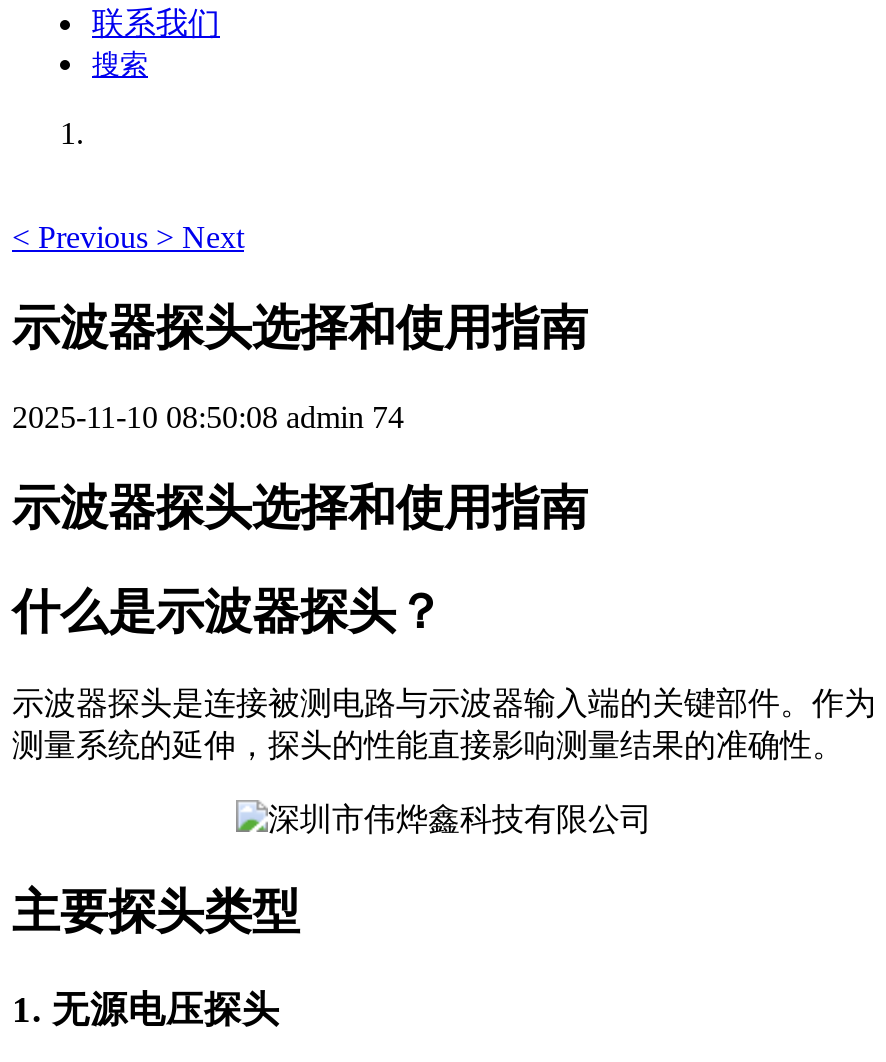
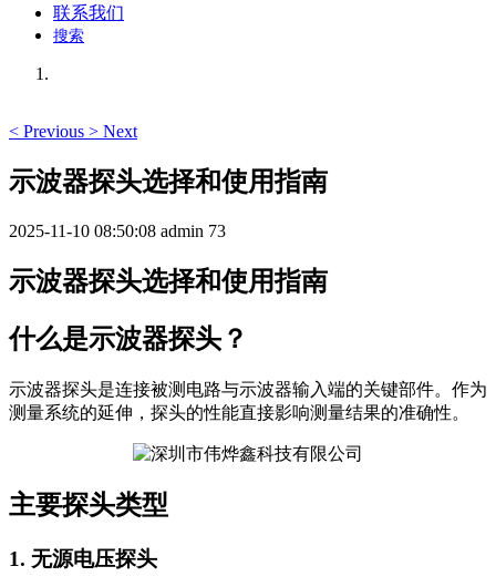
- 2025-11-10 08:50:08 admin 74
+ 2025-11-10 08:50:08 admin 73
